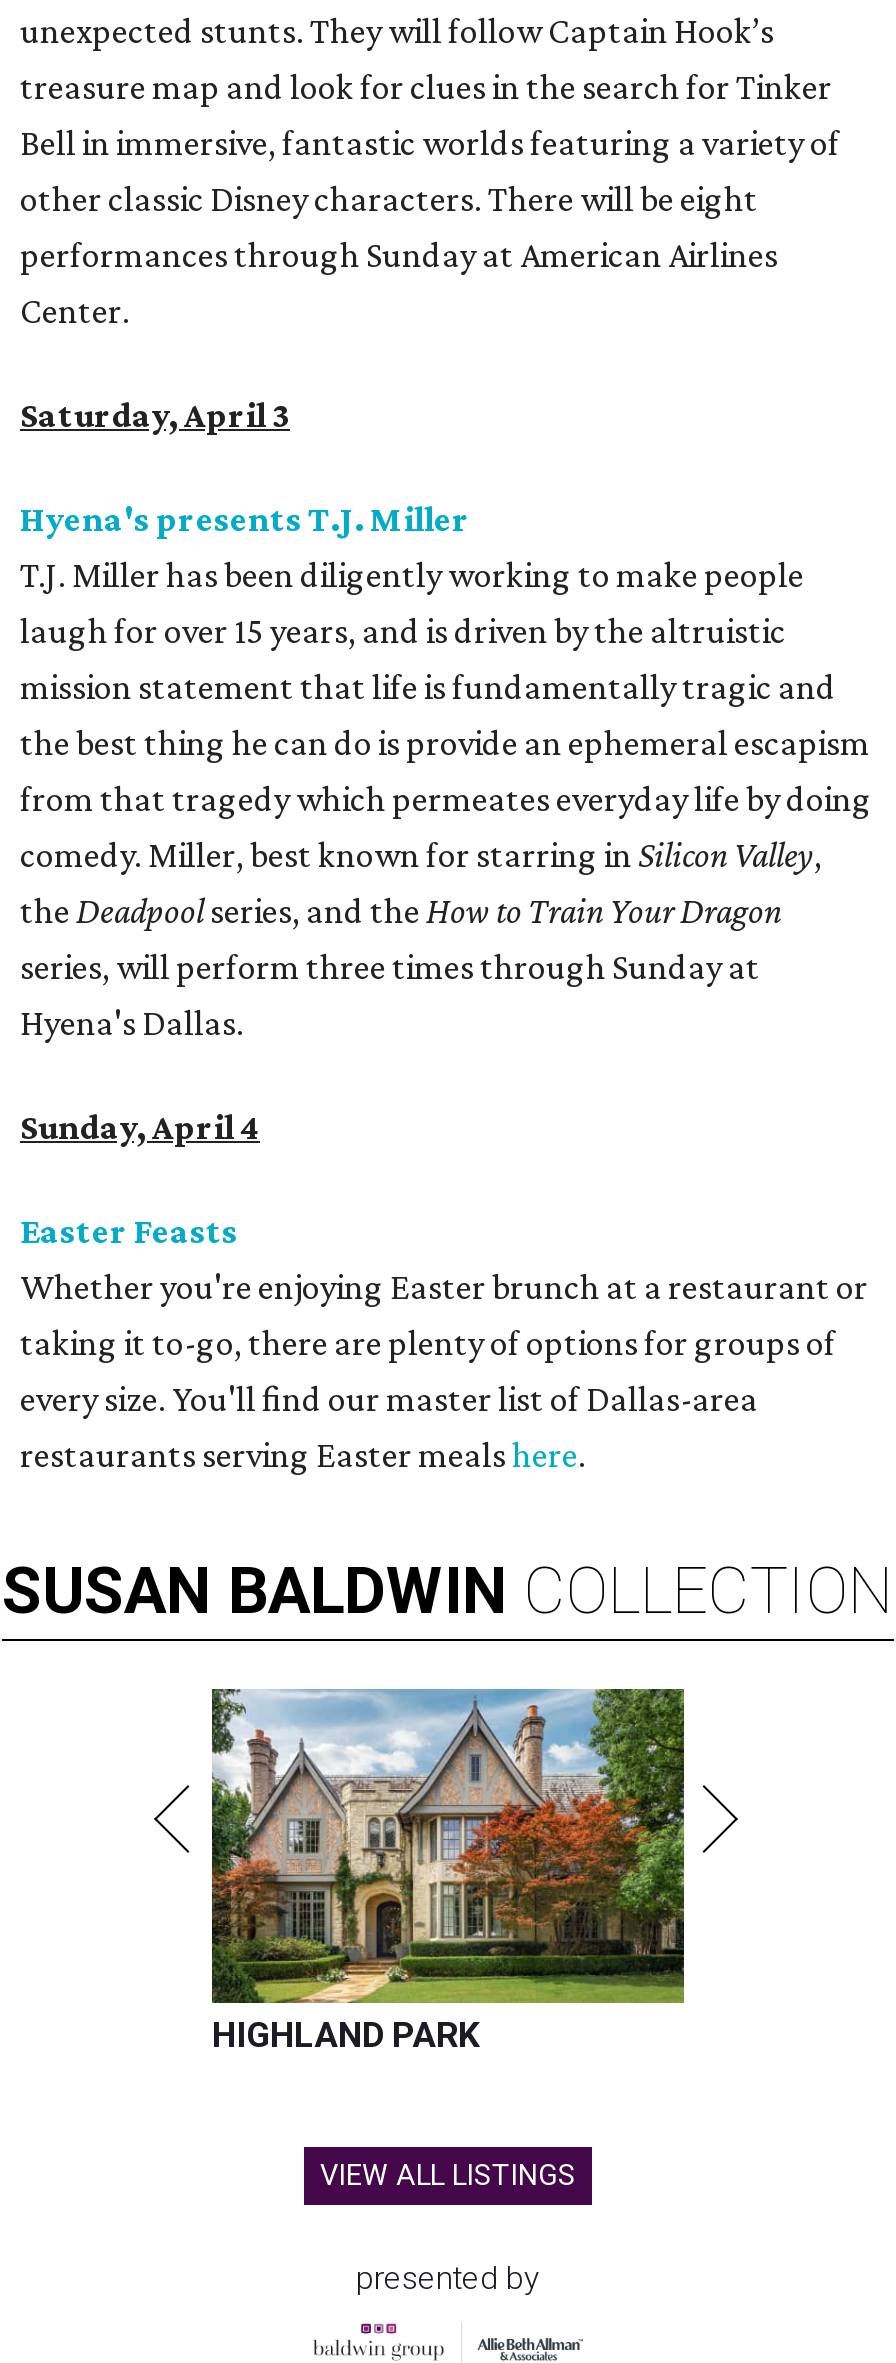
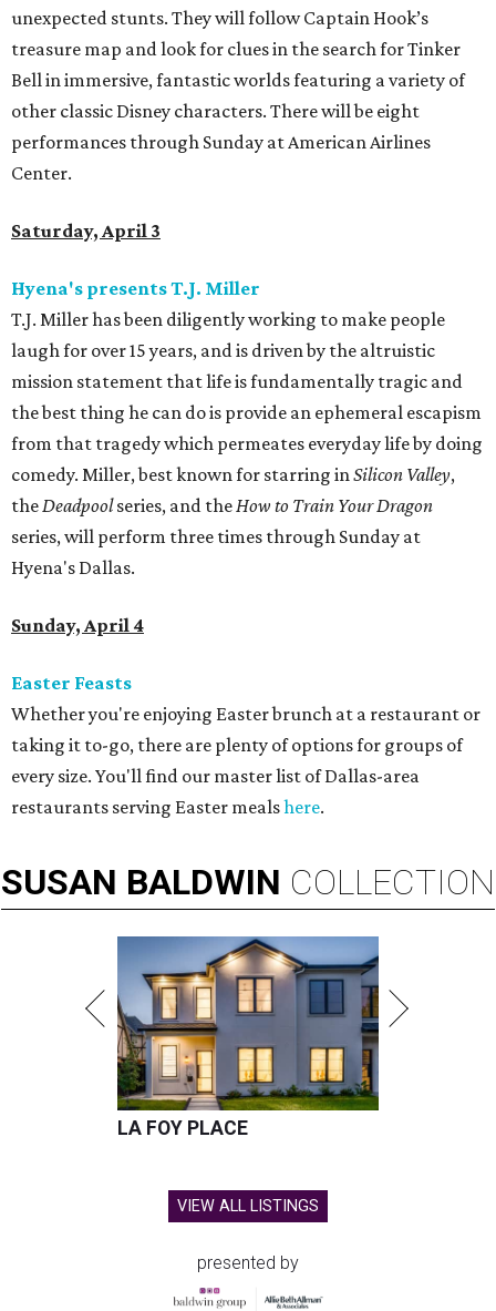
- [image]
- HIGHLAND PARK
+ [image]
+ LA FOY PLACE
